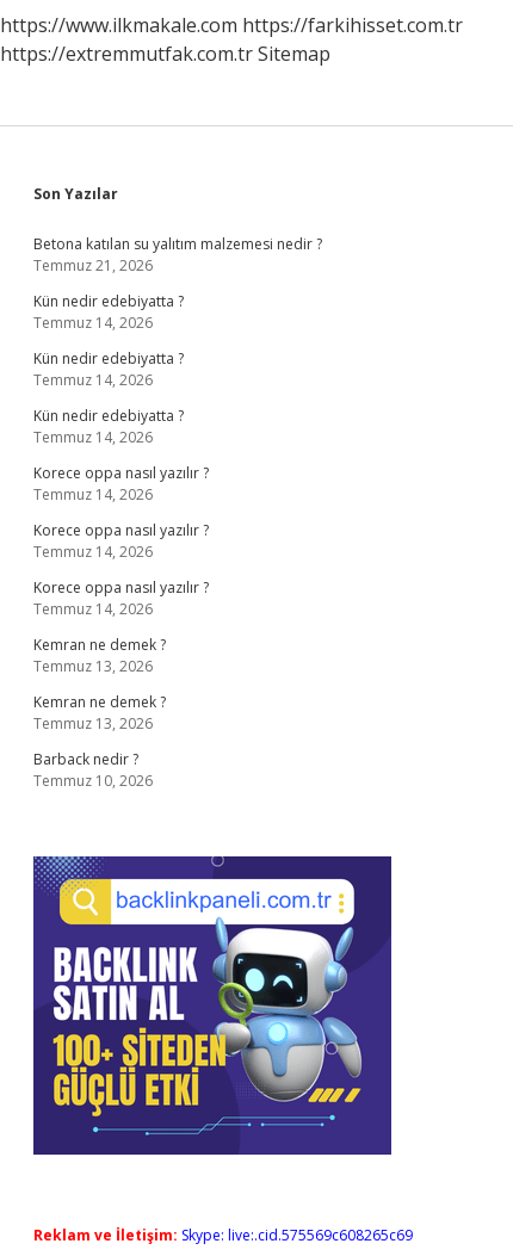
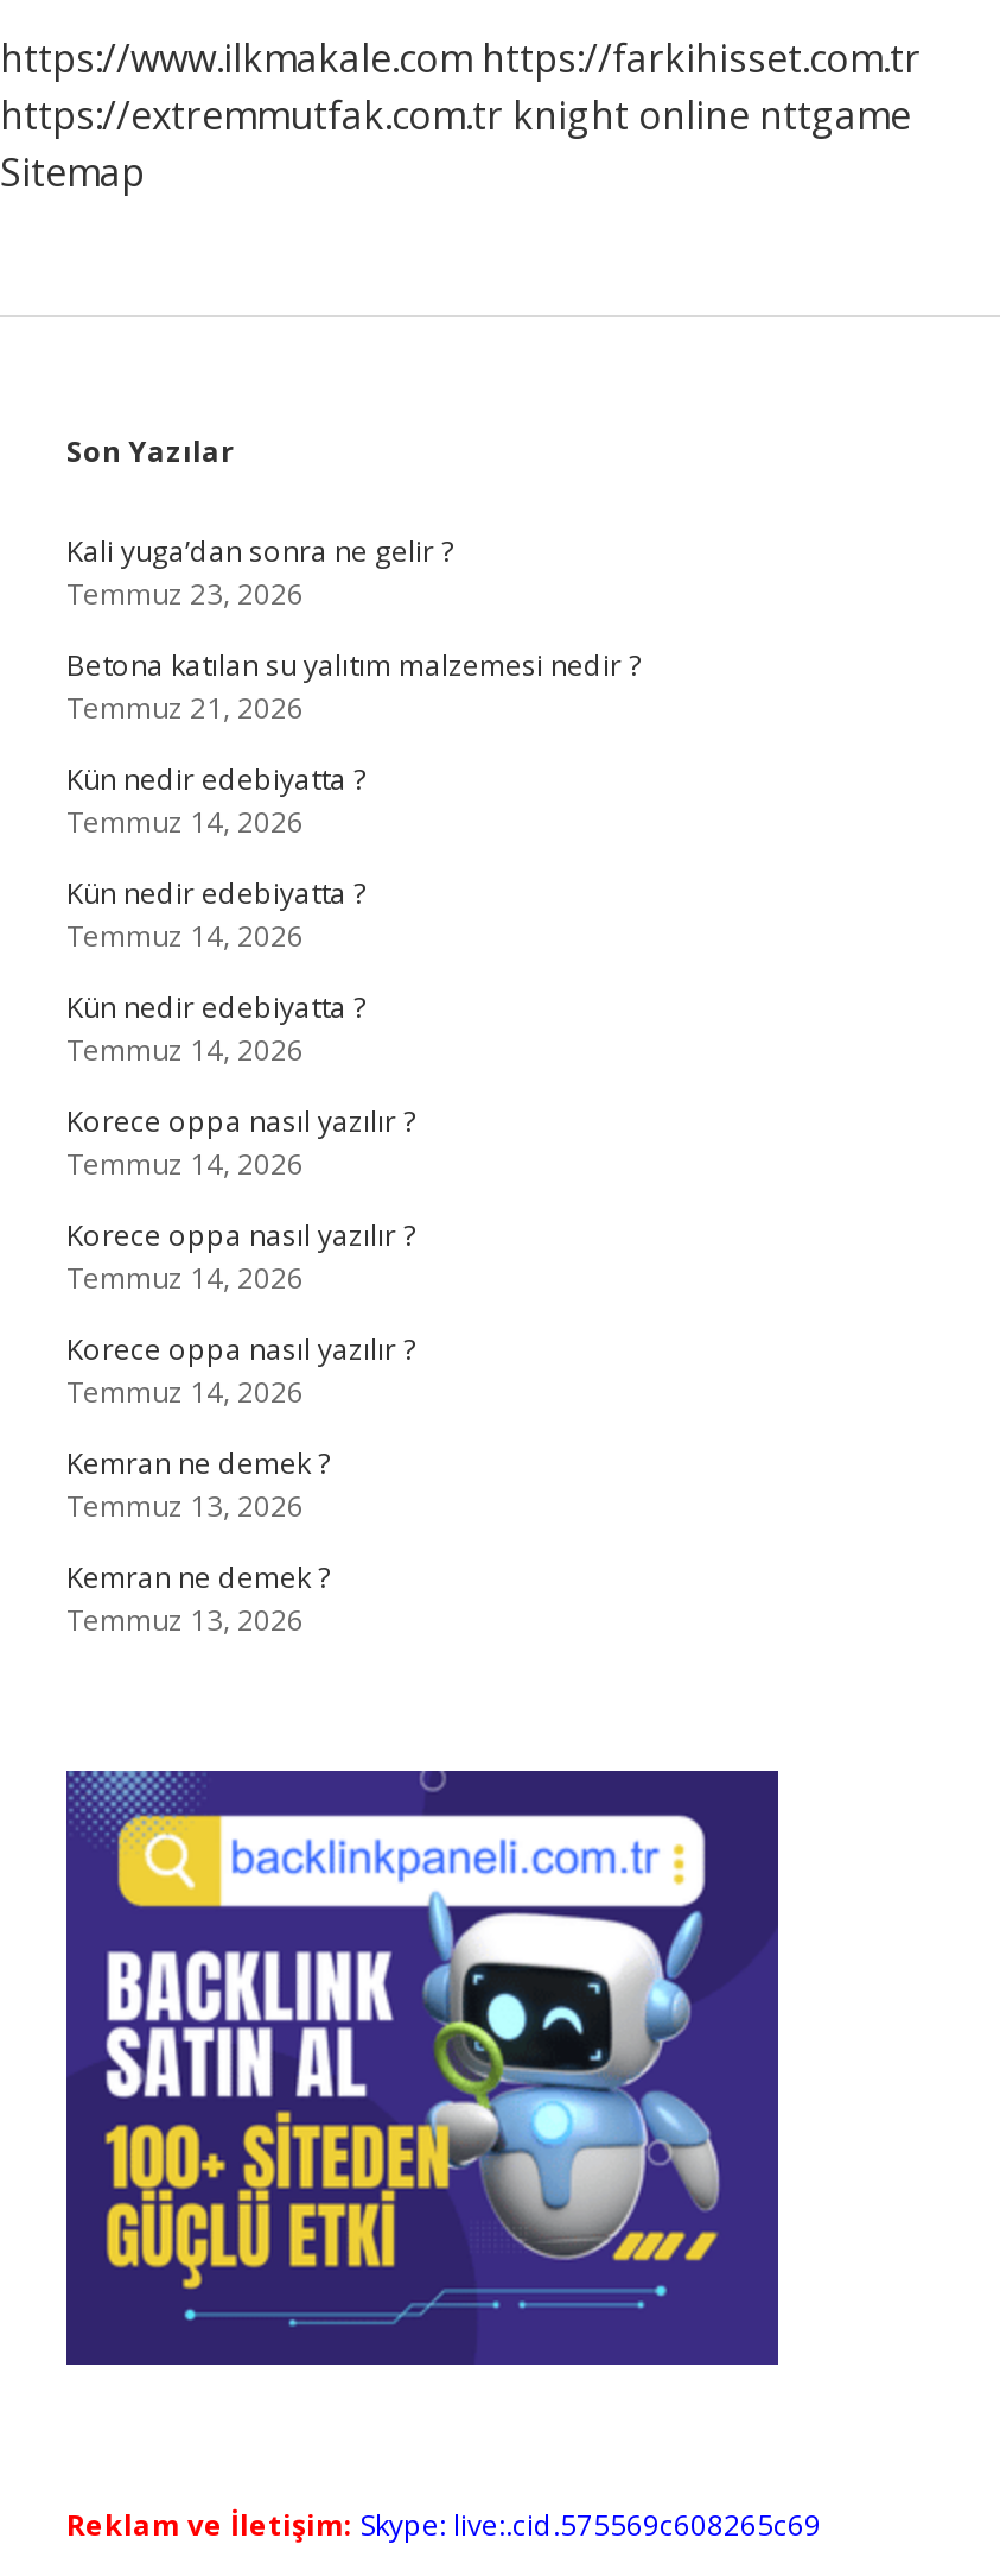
- https://extremmutfak.com.tr Sitemap
+ https://extremmutfak.com.tr knight online nttgame
+ Sitemap

+ Kali yuga’dan sonra ne gelir ?
+ Temmuz 23, 2026

moved down: Betona katılan su yalıtım malzemesi nedir ? | Temmuz 21, 2026 | Kün nedir edebiyatta ? | ... | Kemran ne demek ? | Temmuz 13, 2026

- Barback nedir ?
- Temmuz 10, 2026
